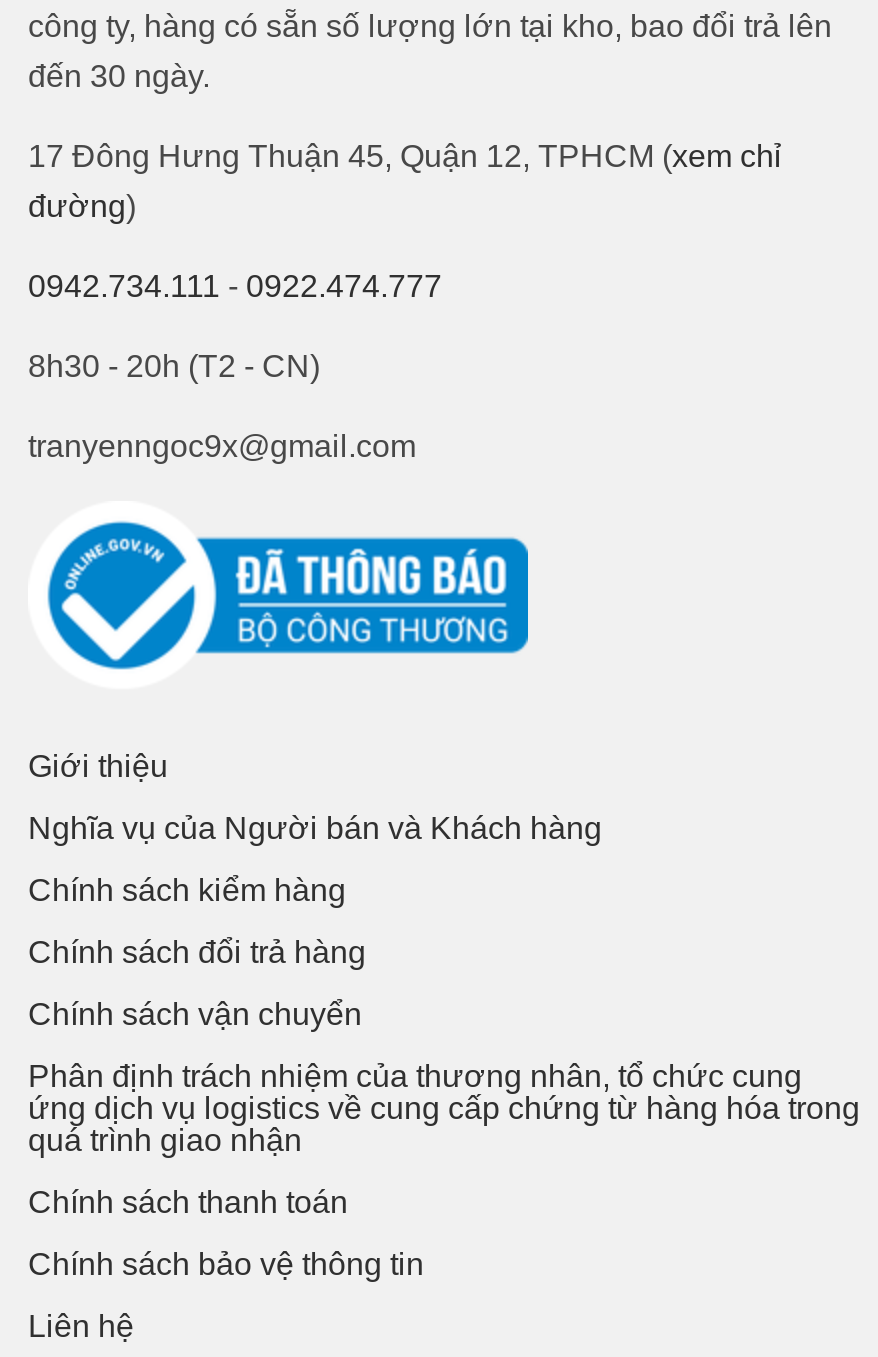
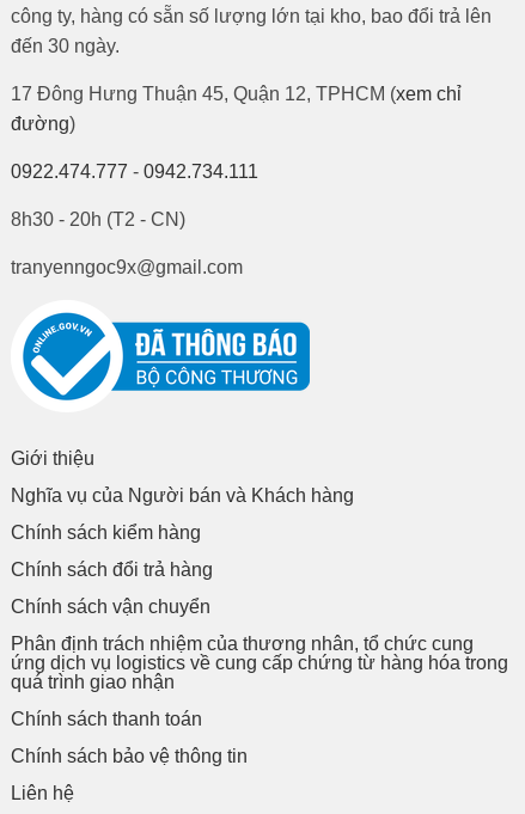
- 0942.734.111 - 0922.474.777
+ 0922.474.777 - 0942.734.111
